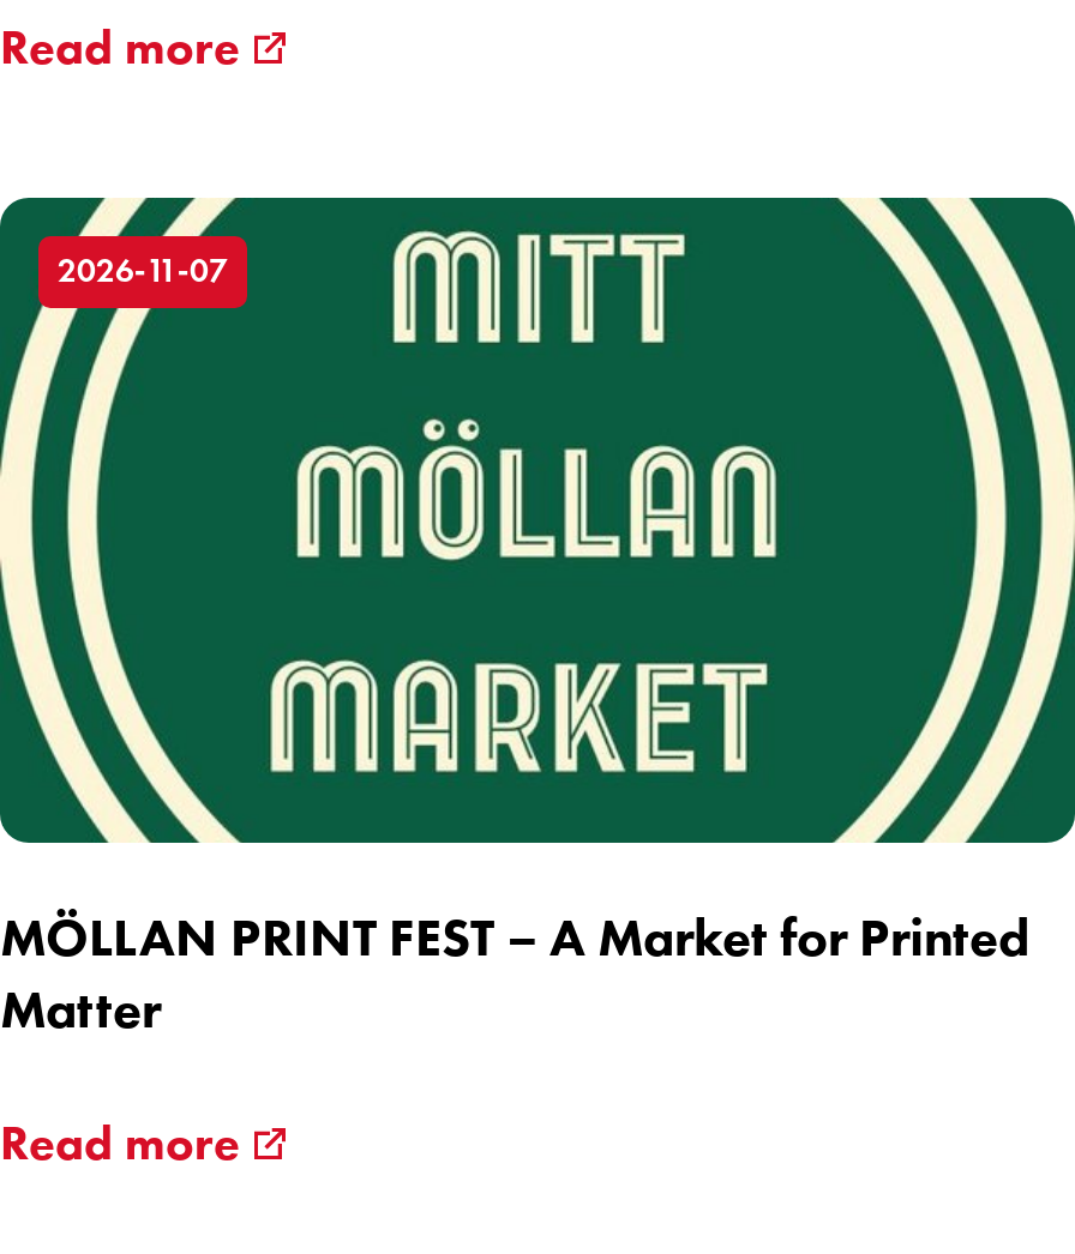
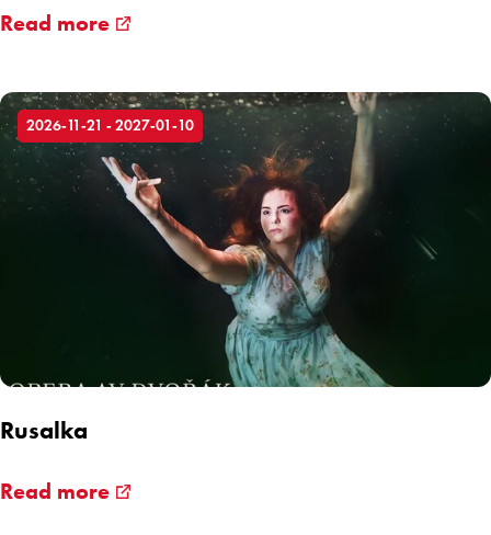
- [image]
- 2026‑11‑07
+ [image]
+ 2026‑11‑21 ‑ 2027‑01‑10

- MÖLLAN PRINT FEST – A Market for Printed
- Matter
+ Rusalka
